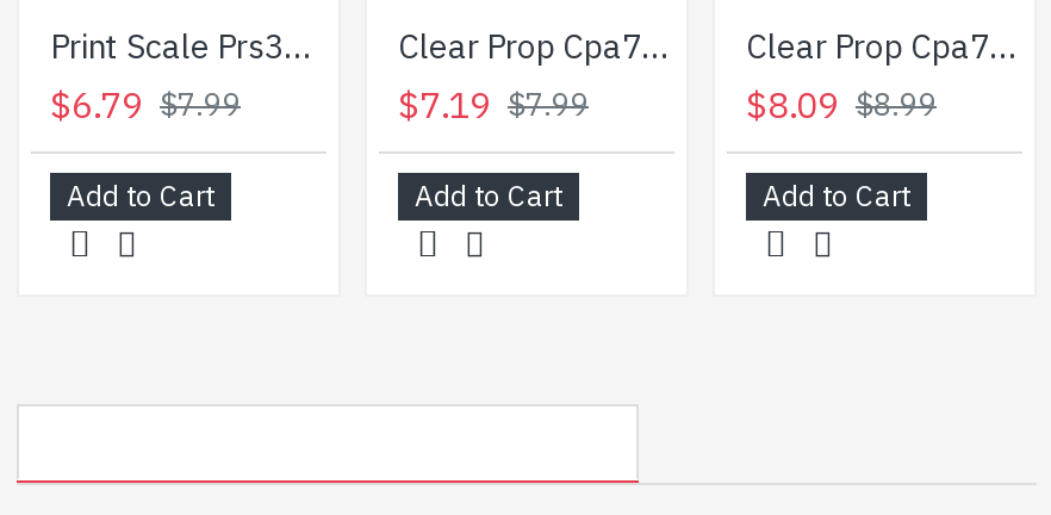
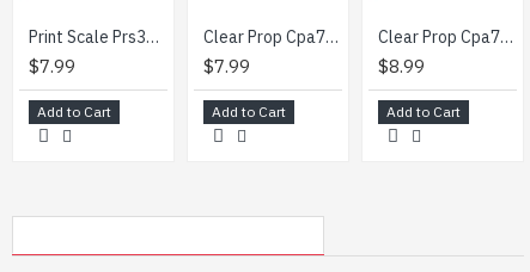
- $6.79 $7.99
+ $7.99

- $7.19 $7.99
+ $7.99

- $8.09 $8.99
+ $8.99
